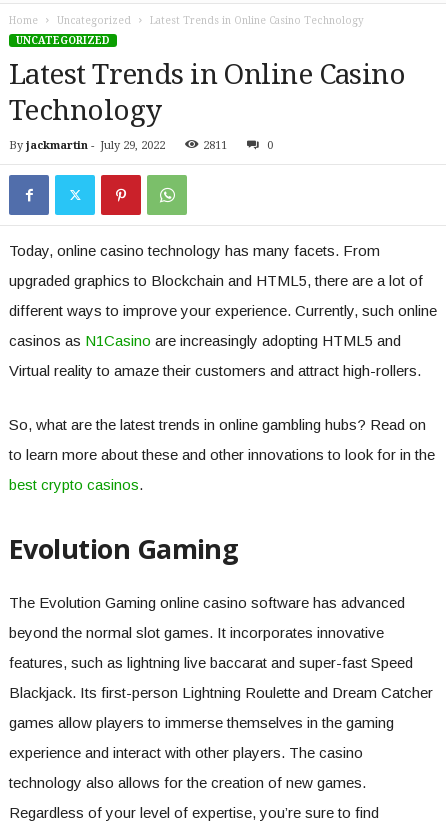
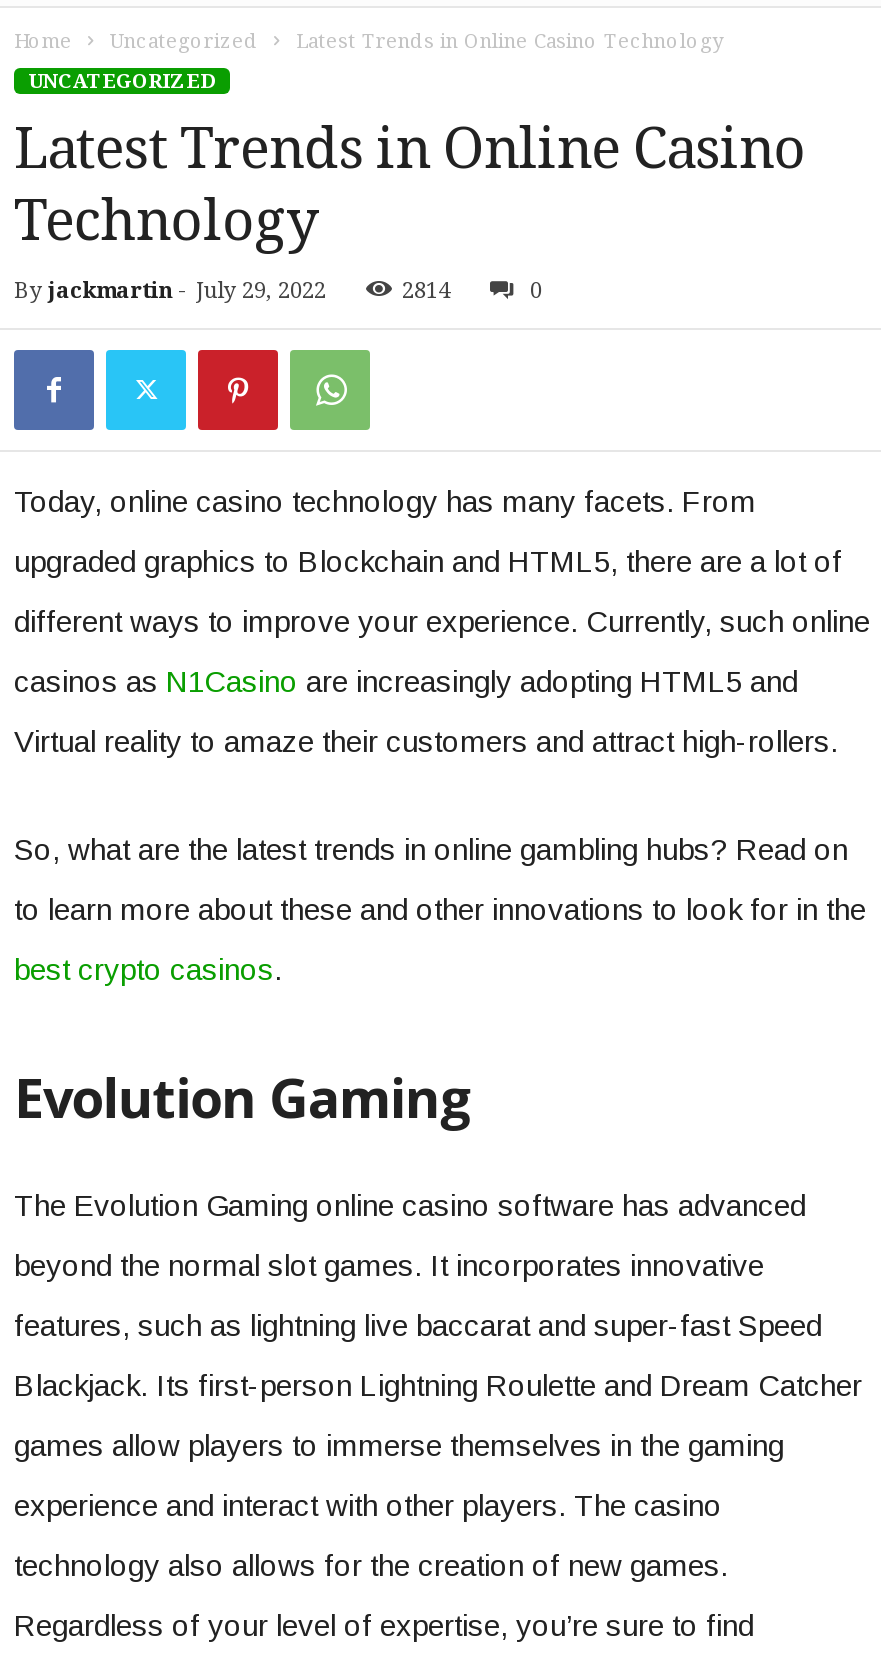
- 2811
+ 2814
